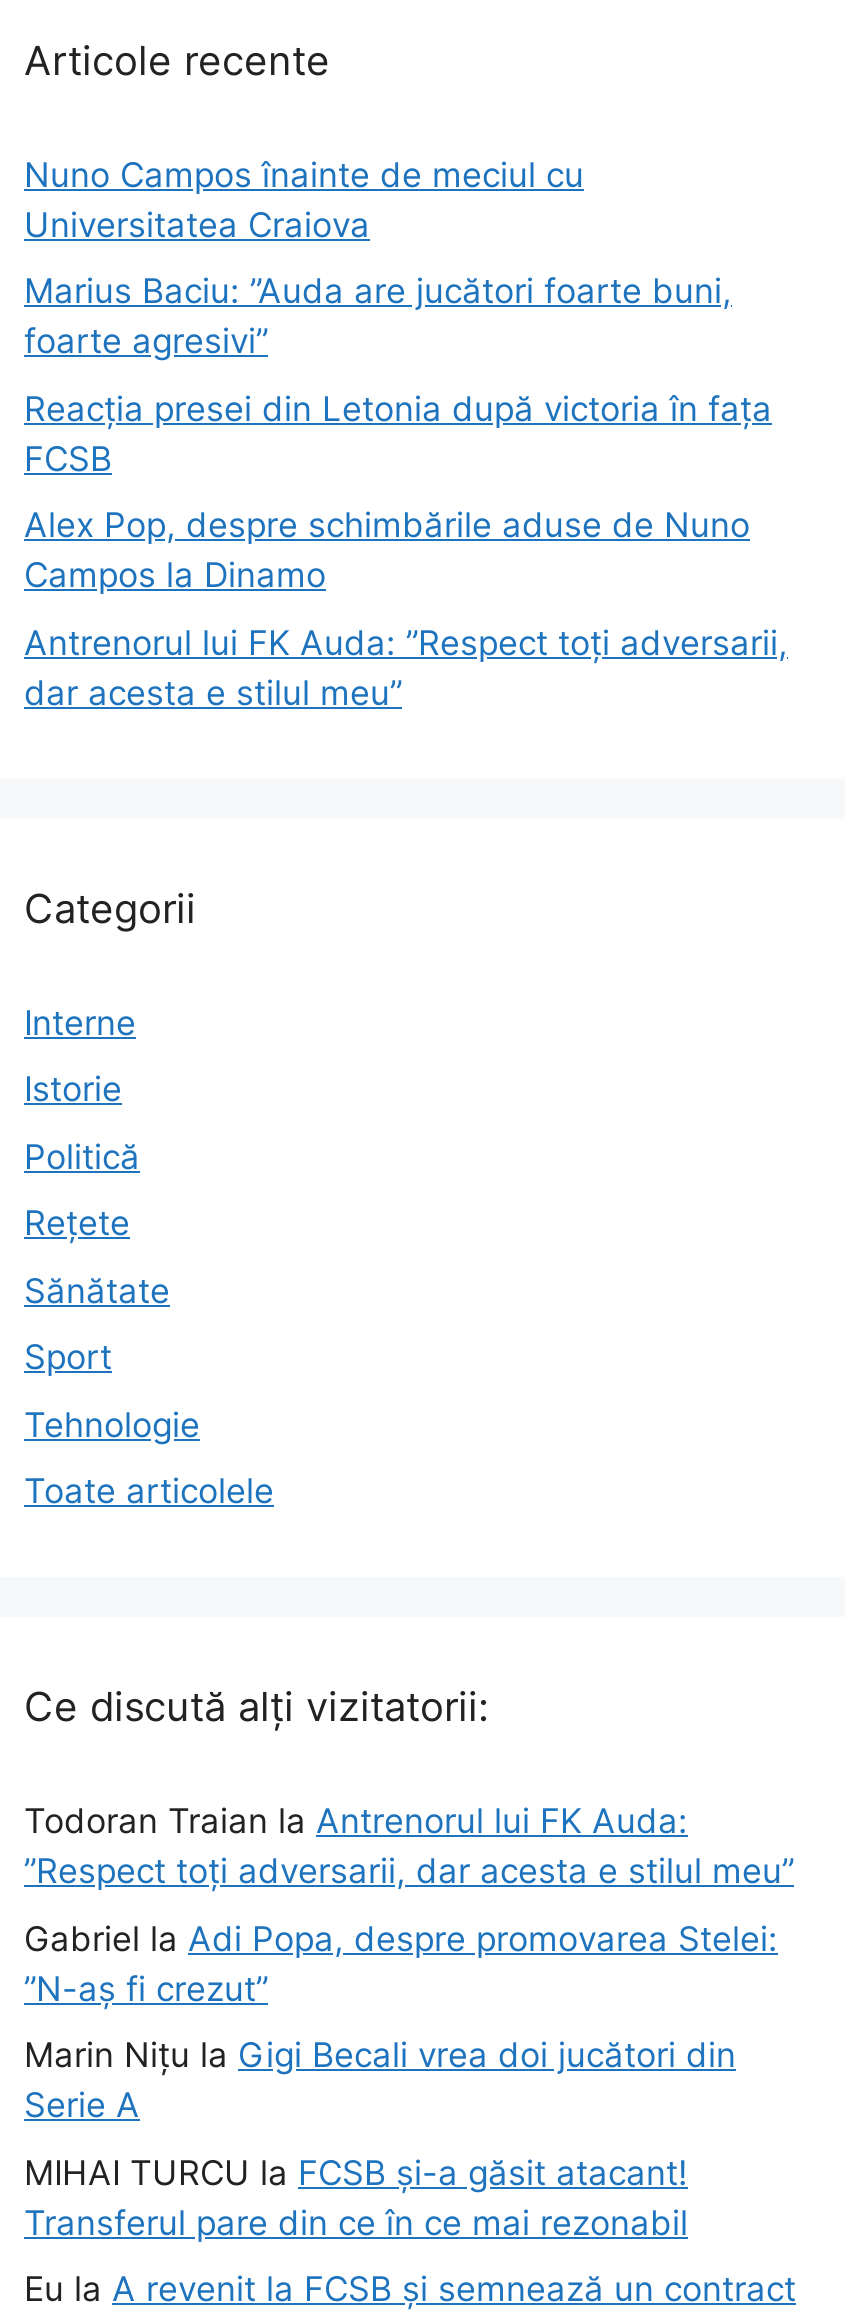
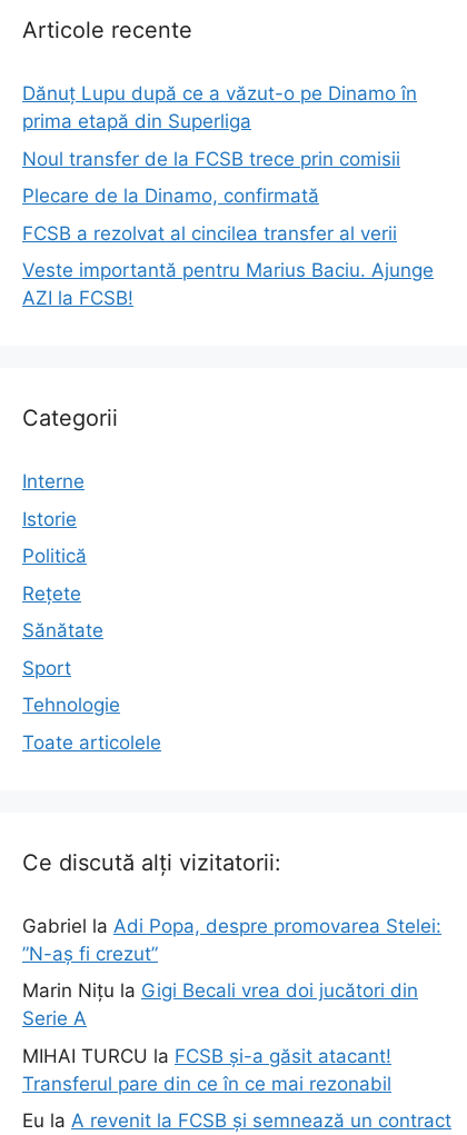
- Nuno Campos înainte de meciul cu
- Universitatea Craiova
+ Dănuț Lupu după ce a văzut-o pe Dinamo în
+ prima etapă din Superliga

- Marius Baciu: ”Auda are jucători foarte buni,
- foarte agresivi”
+ Noul transfer de la FCSB trece prin comisii

- Reacția presei din Letonia după victoria în fața
- FCSB
+ Plecare de la Dinamo, confirmată

- Alex Pop, despre schimbările aduse de Nuno
- Campos la Dinamo
+ FCSB a rezolvat al cincilea transfer al verii

- Antrenorul lui FK Auda: ”Respect toți adversarii,
- dar acesta e stilul meu”
+ Veste importantă pentru Marius Baciu. Ajunge
+ AZI la FCSB!

- Todoran Traian la Antrenorul lui FK Auda:
- ”Respect toți adversarii, dar acesta e stilul meu”
